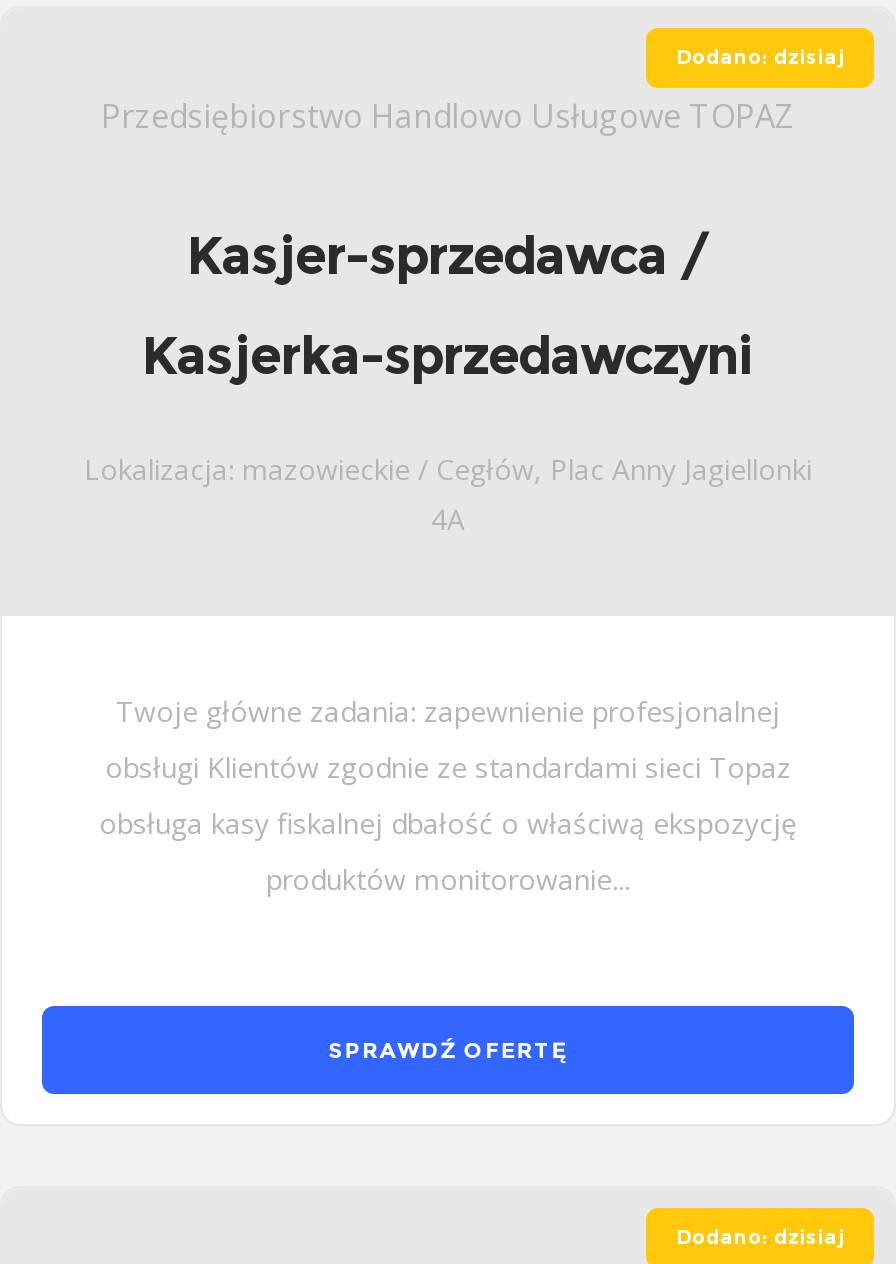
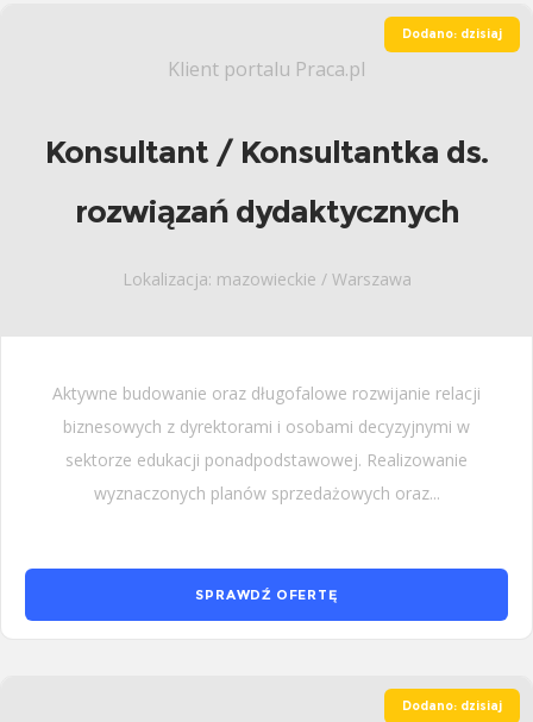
- Przedsiębiorstwo Handlowo Usługowe TOPAZ
+ Klient portalu Praca.pl

- Kasjer-sprzedawca /
+ Konsultant / Konsultantka ds.

- Kasjerka-sprzedawczyni
+ rozwiązań dydaktycznych

- Lokalizacja: mazowieckie / Cegłów, Plac Anny Jagiellonki
- 4A
+ Lokalizacja: mazowieckie / Warszawa

- Twoje główne zadania: zapewnienie profesjonalnej
+ Aktywne budowanie oraz długofalowe rozwijanie relacji

- obsługi Klientów zgodnie ze standardami sieci Topaz
+ biznesowych z dyrektorami i osobami decyzyjnymi w

- obsługa kasy fiskalnej dbałość o właściwą ekspozycję
+ sektorze edukacji ponadpodstawowej. Realizowanie

- produktów monitorowanie...
+ wyznaczonych planów sprzedażowych oraz...
